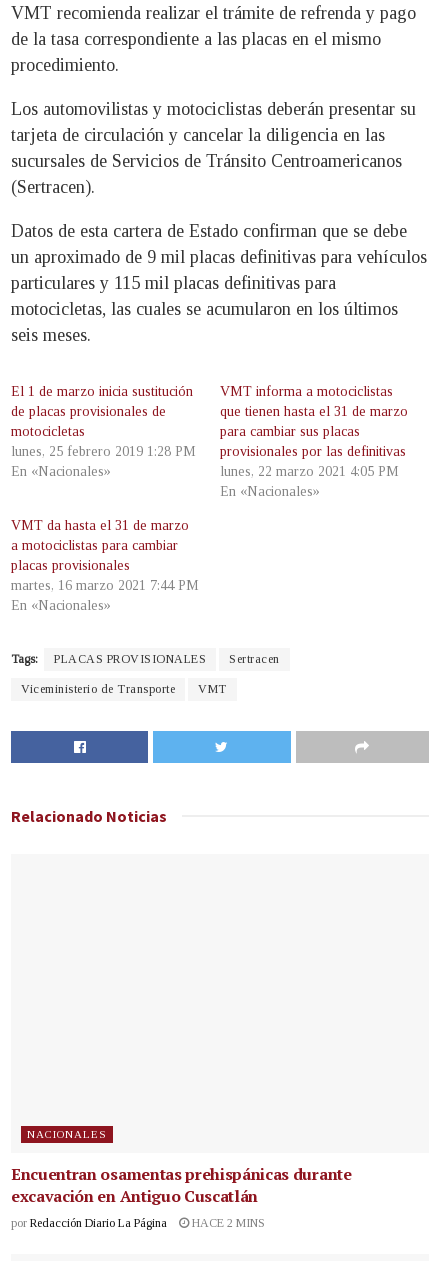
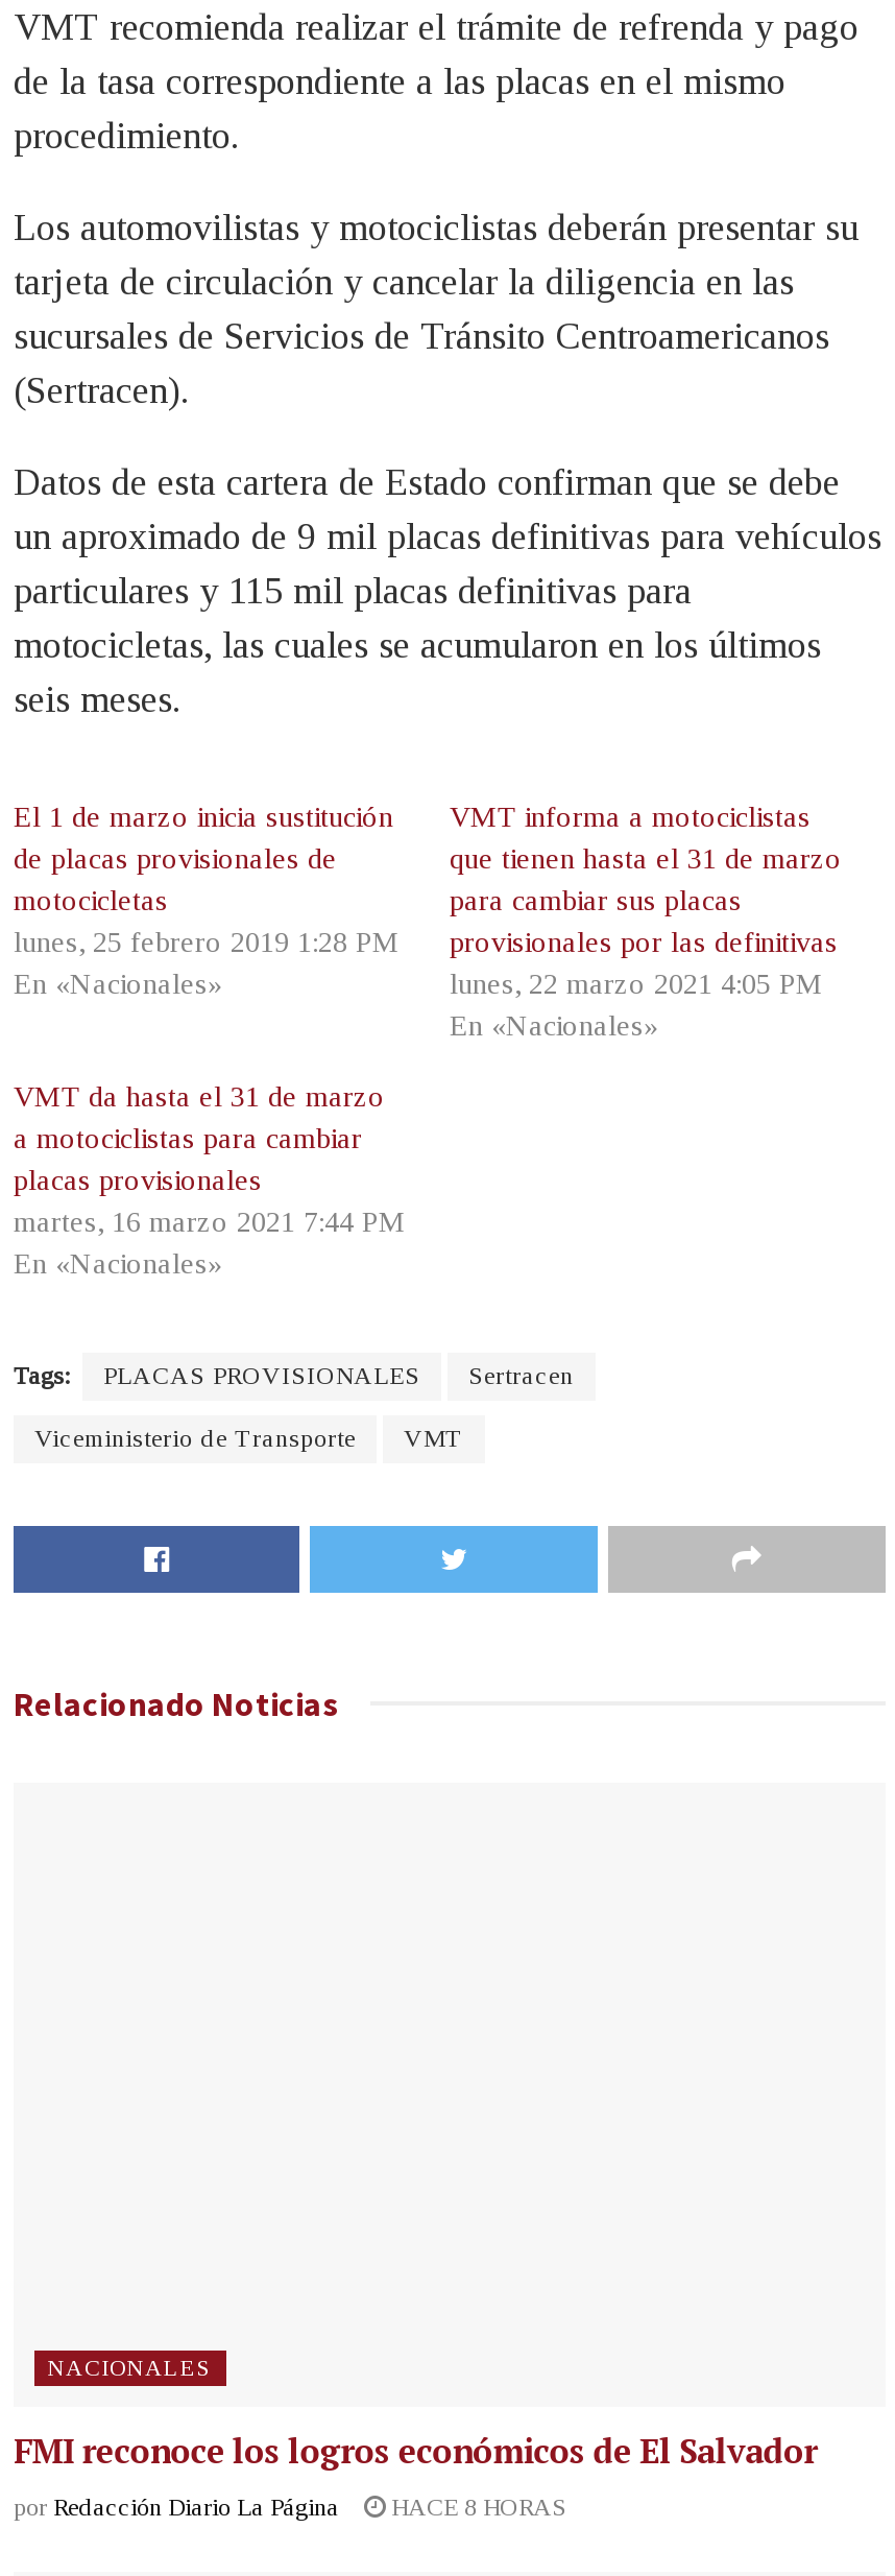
- Encuentran osamentas prehispánicas durante
- excavación en Antiguo Cuscatlán
+ FMI reconoce los logros económicos de El Salvador

- por Redacción Diario La Página HACE 2 MINS
+ por Redacción Diario La Página HACE 8 HORAS
